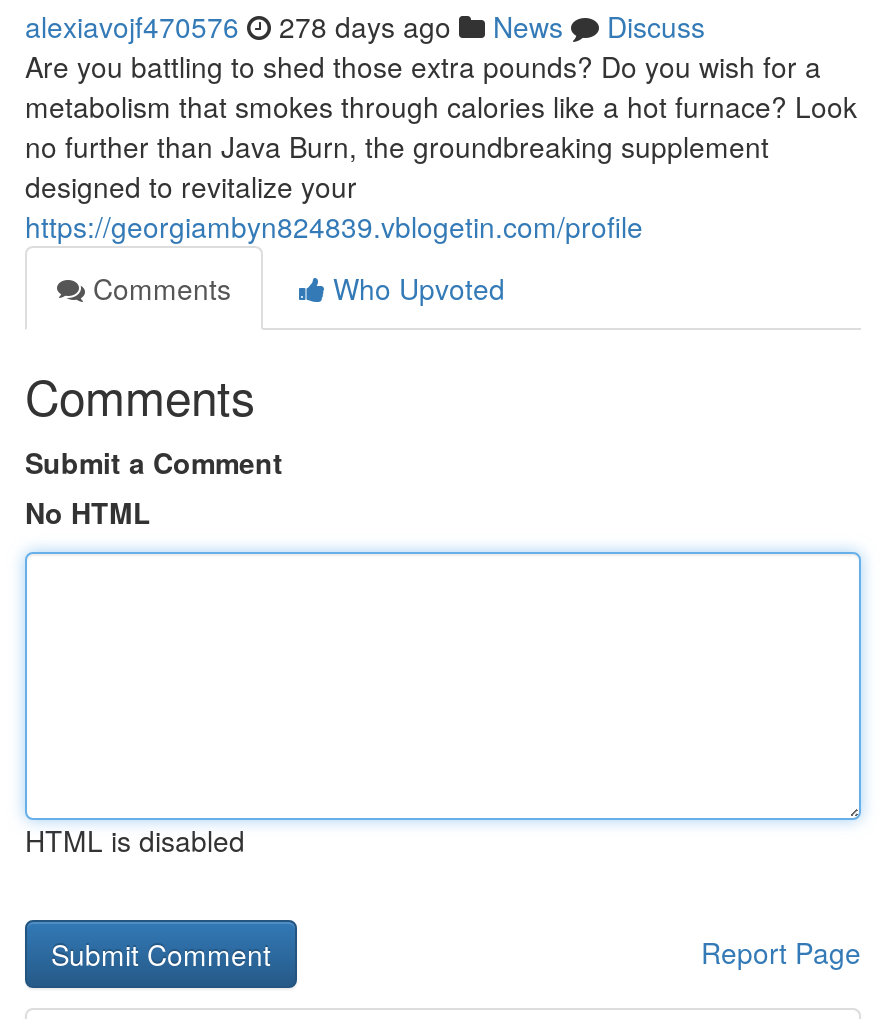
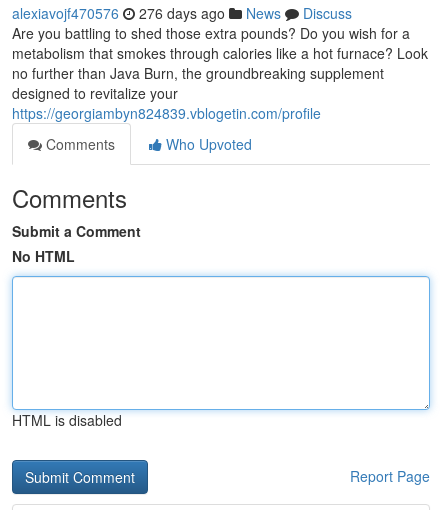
- alexiavojf470576 278 days ago News Discuss
+ alexiavojf470576 276 days ago News Discuss
